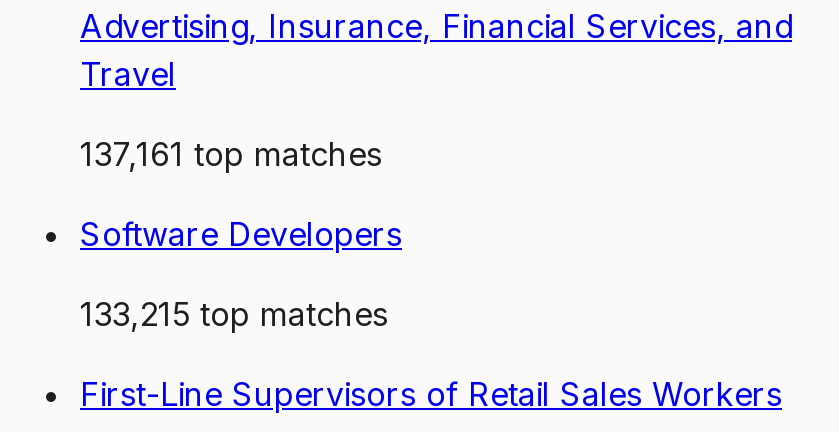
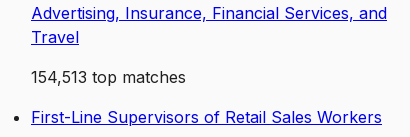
- 137,161 top matches
- Software Developers
- 133,215 top matches
+ 154,513 top matches
